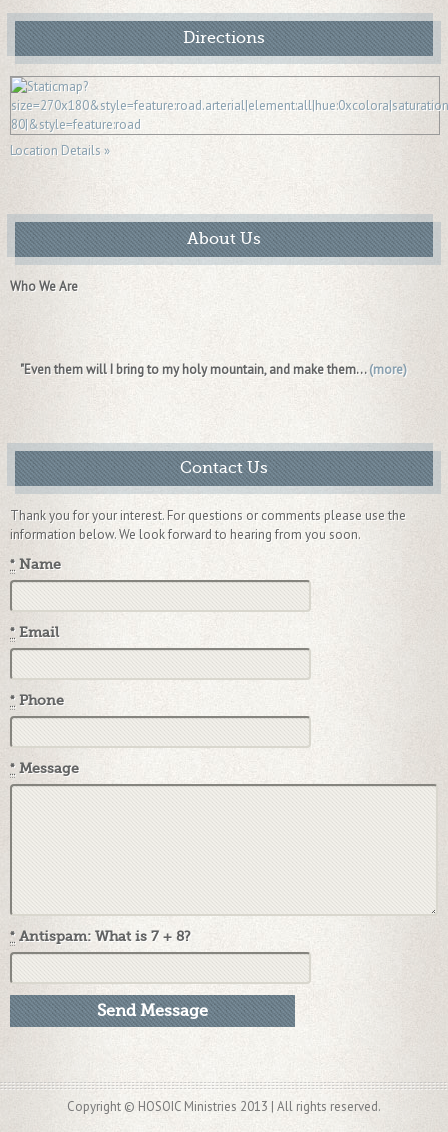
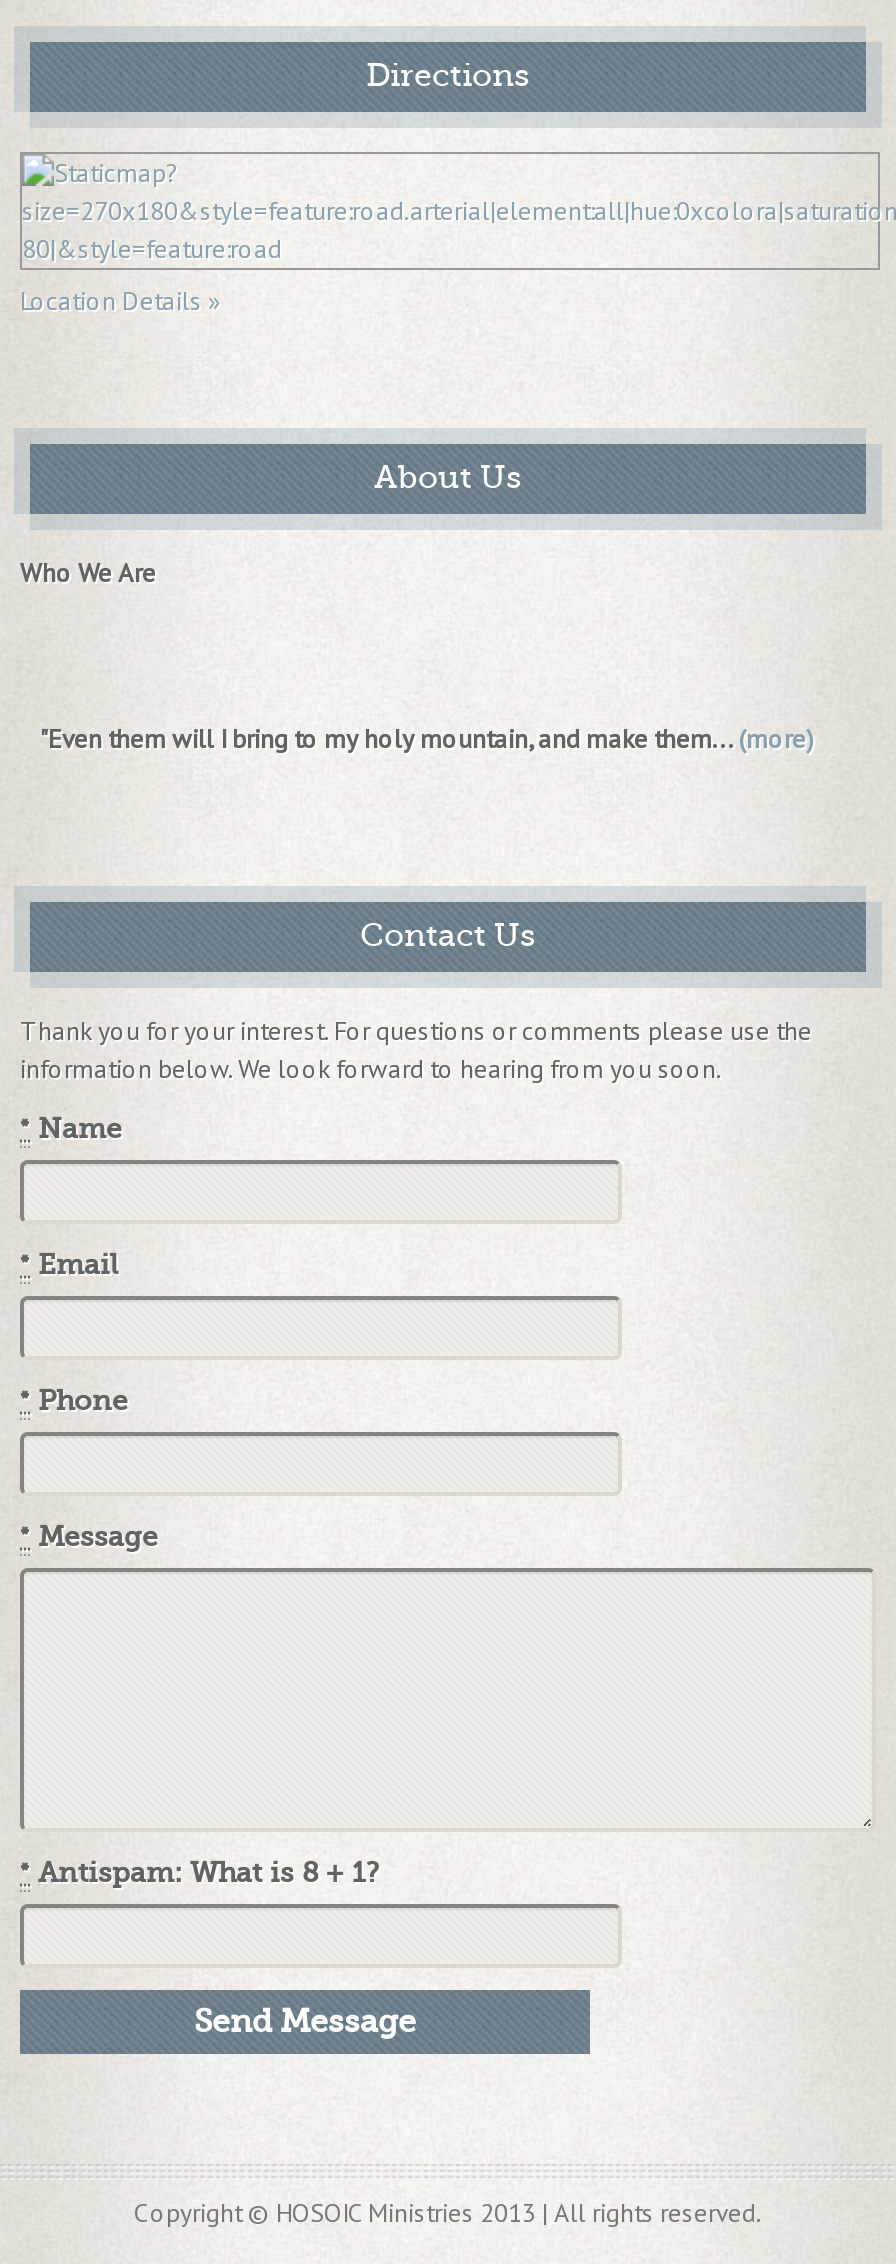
- * Antispam: What is 7 + 8?
+ * Antispam: What is 8 + 1?
